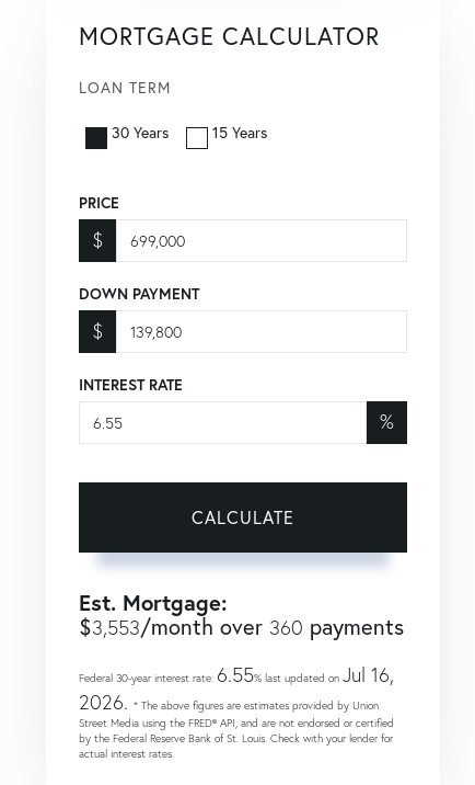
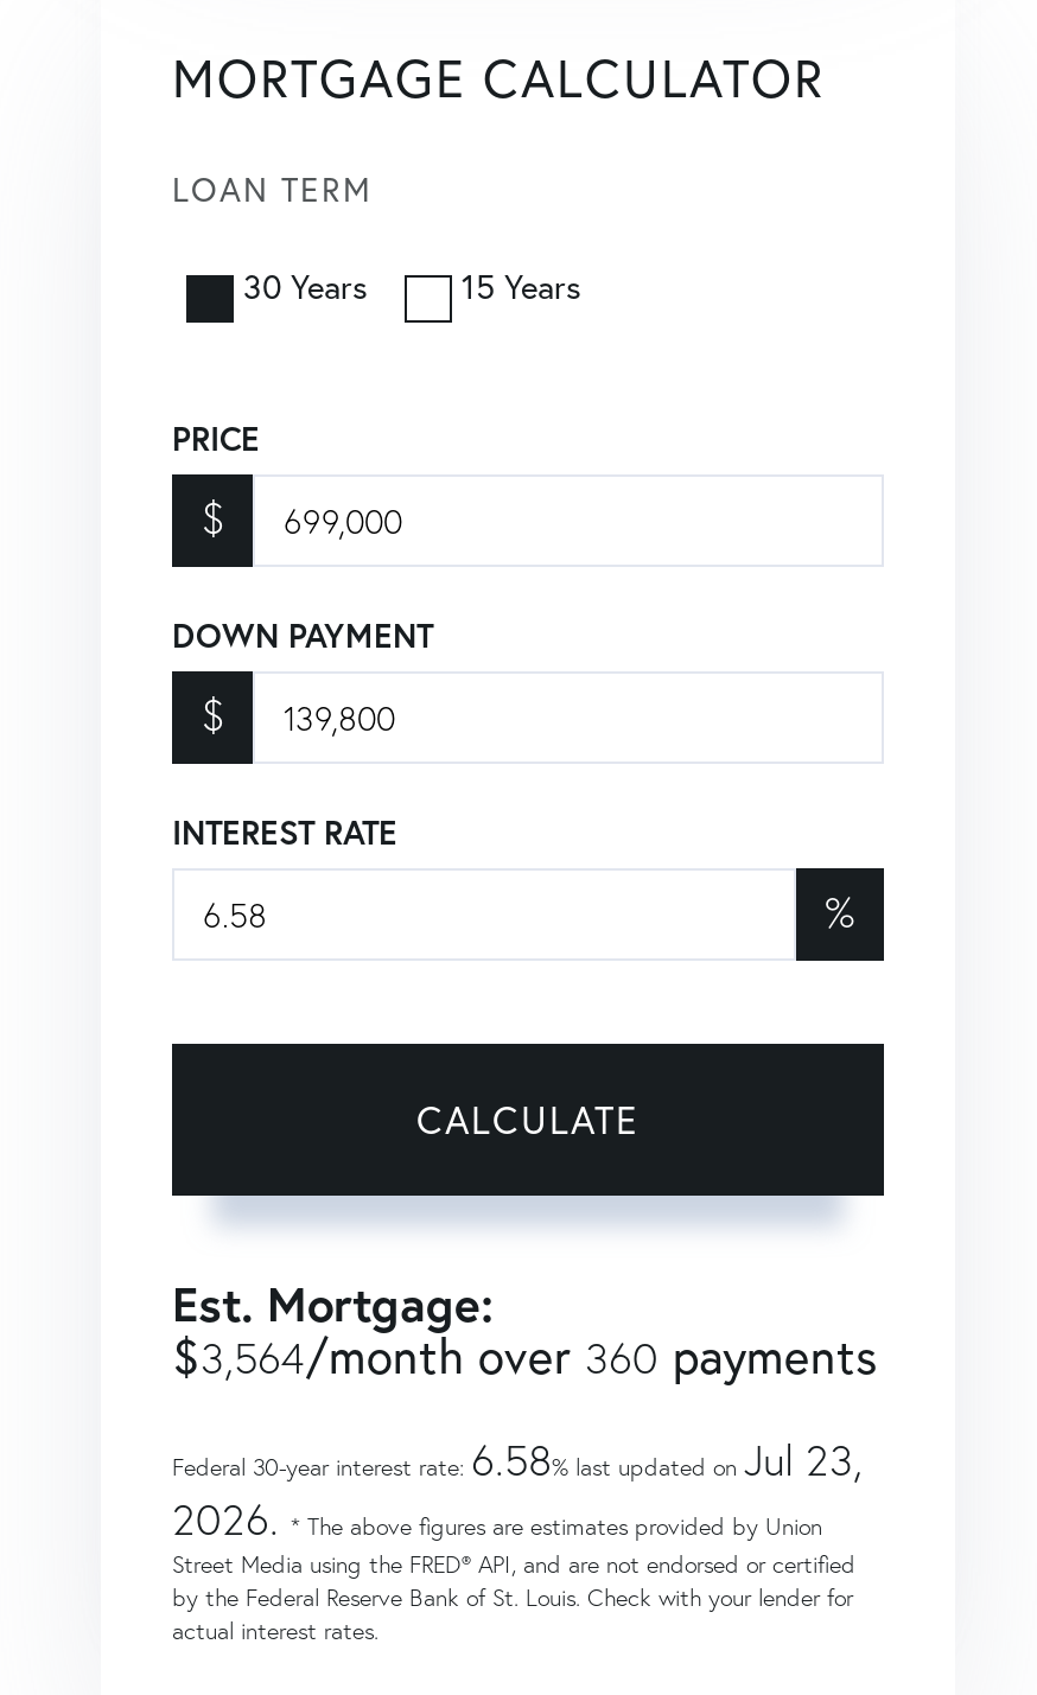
- $3,553/month over 360 payments
+ $3,564/month over 360 payments

- Federal 30-year interest rate: 6.55% last updated on Jul 16,
+ Federal 30-year interest rate: 6.58% last updated on Jul 23,
